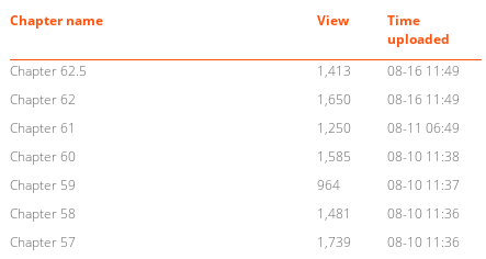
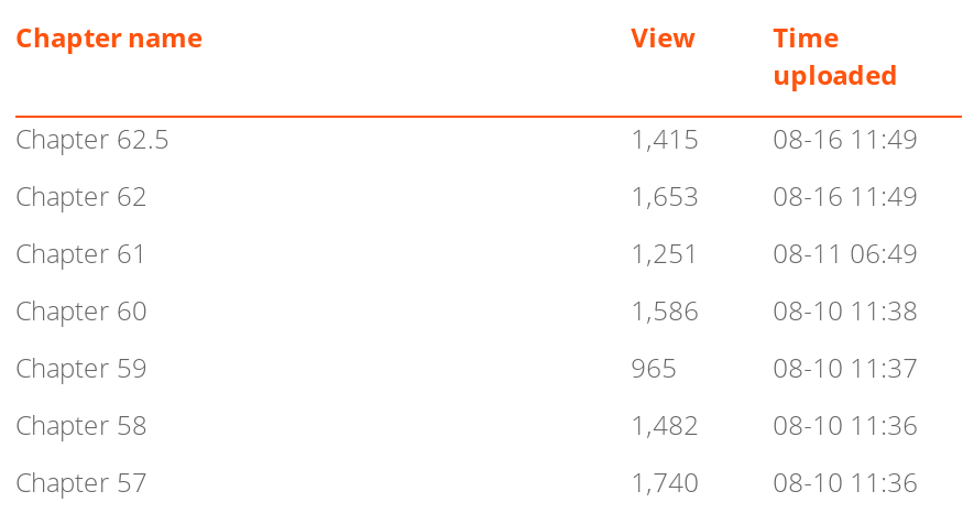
- 1,413 08-16 11:49
+ 1,415 08-16 11:49

- 1,650 08-16 11:49
+ 1,653 08-16 11:49

- 1,250 08-11 06:49
+ 1,251 08-11 06:49

- 1,585 08-10 11:38
+ 1,586 08-10 11:38

- 964
+ 965

- 1,481 08-10 11:36
+ 1,482 08-10 11:36

- 1,739 08-10 11:36
+ 1,740 08-10 11:36
